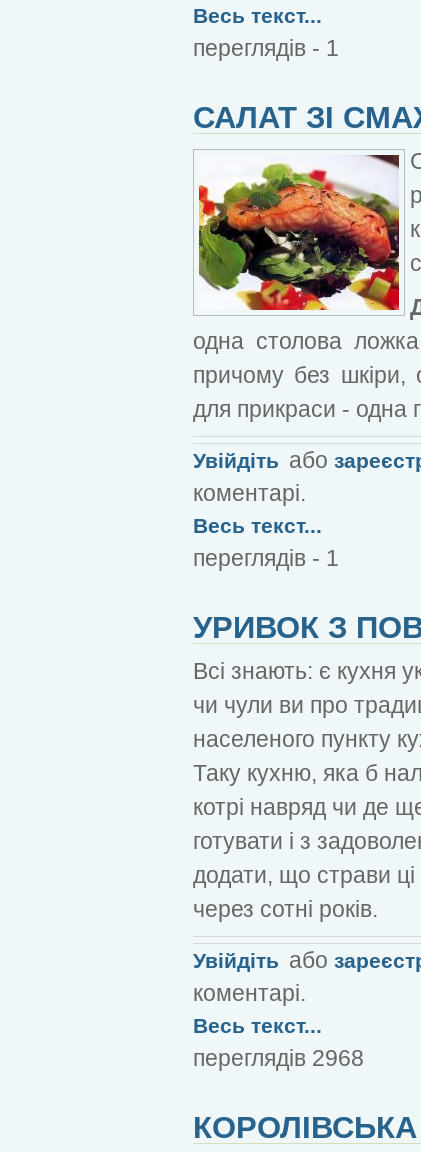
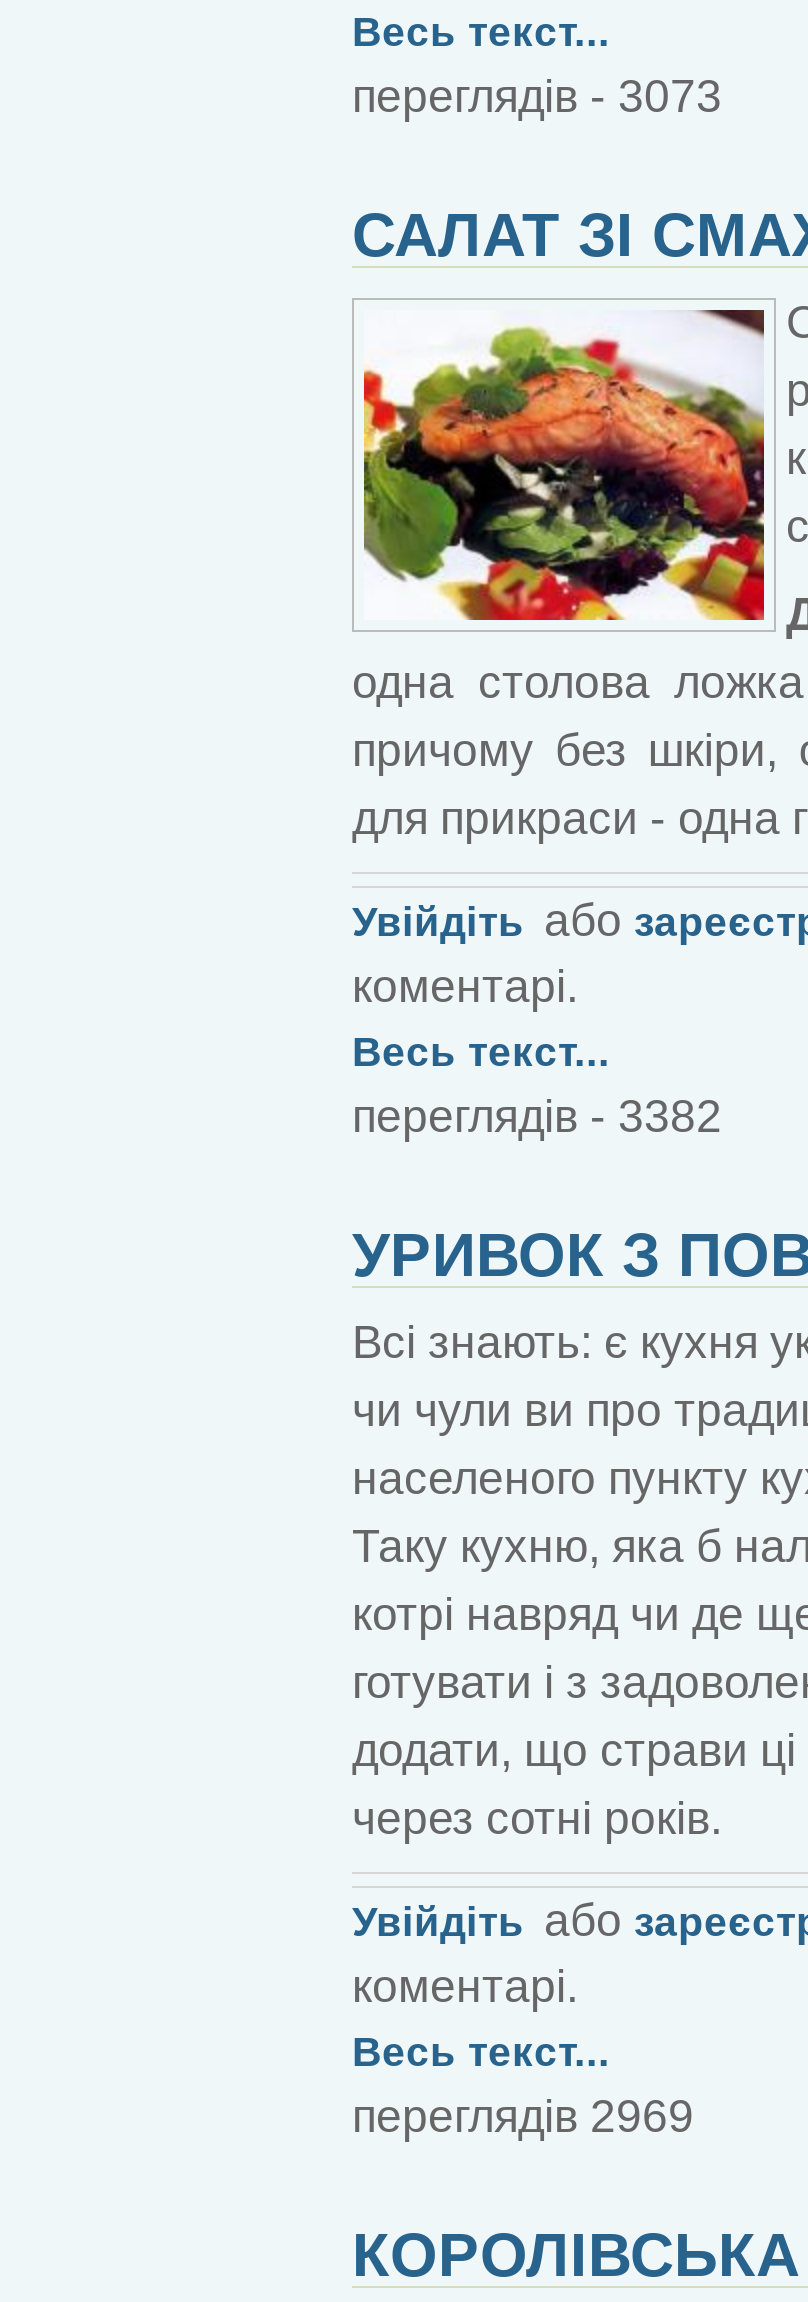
- переглядів - 1
+ переглядів - 3073

- переглядів - 1
+ переглядів - 3382

- переглядів 2968
+ переглядів 2969
